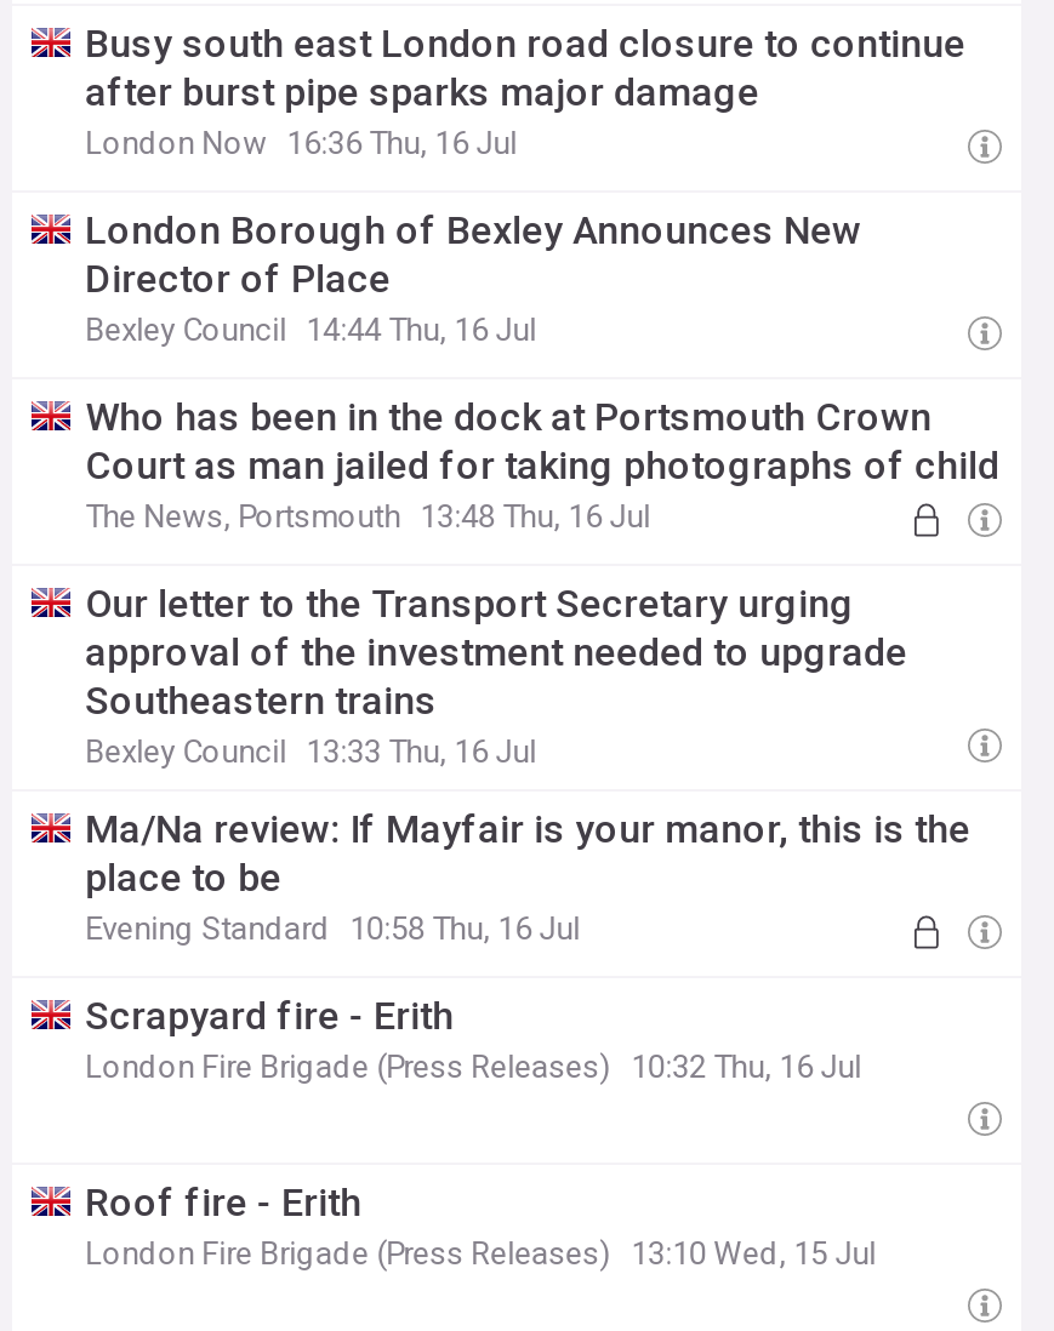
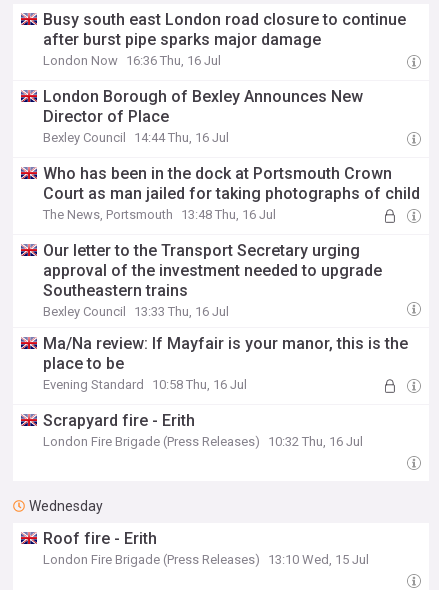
+ Wednesday
